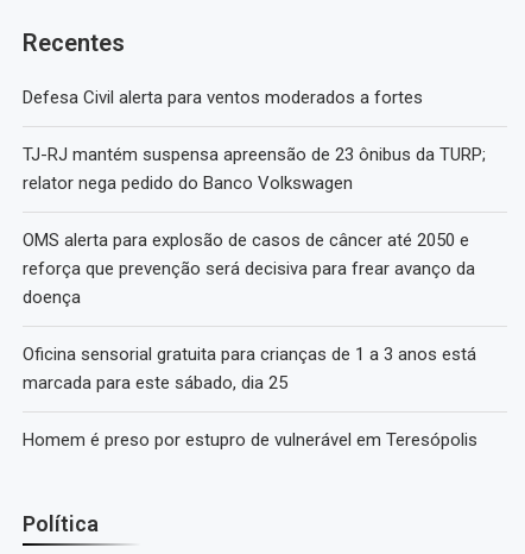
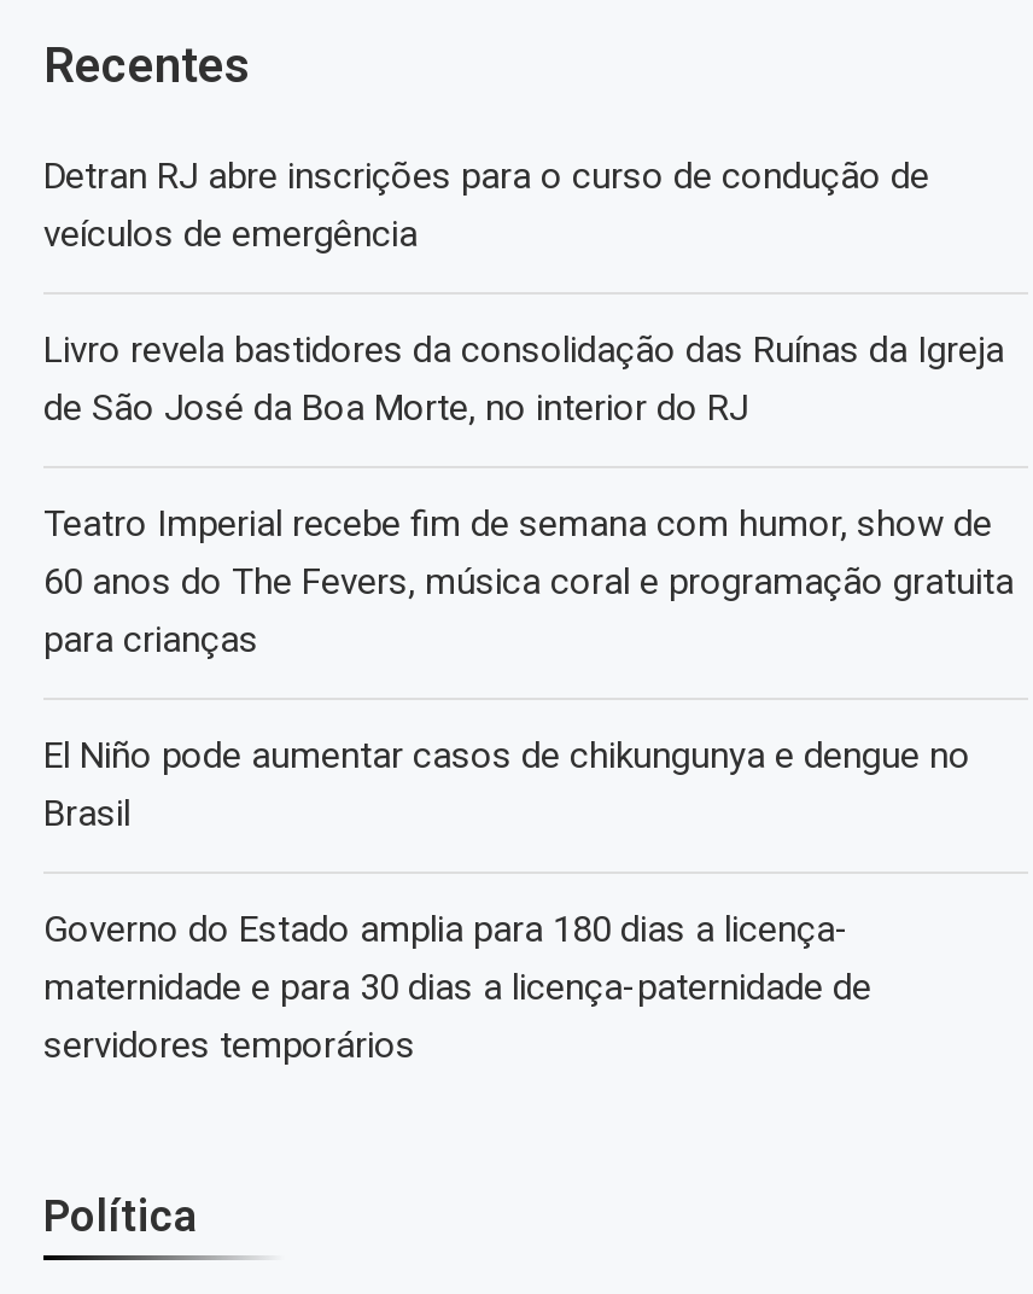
- Defesa Civil alerta para ventos moderados a fortes
+ Detran RJ abre inscrições para o curso de condução de
+ veículos de emergência

- TJ-RJ mantém suspensa apreensão de 23 ônibus da TURP;
- relator nega pedido do Banco Volkswagen
+ Livro revela bastidores da consolidação das Ruínas da Igreja
+ de São José da Boa Morte, no interior do RJ

- OMS alerta para explosão de casos de câncer até 2050 e
- reforça que prevenção será decisiva para frear avanço da
- doença
+ Teatro Imperial recebe fim de semana com humor, show de
+ 60 anos do The Fevers, música coral e programação gratuita
+ para crianças

- Oficina sensorial gratuita para crianças de 1 a 3 anos está
- marcada para este sábado, dia 25
+ El Niño pode aumentar casos de chikungunya e dengue no
+ Brasil

- Homem é preso por estupro de vulnerável em Teresópolis
+ Governo do Estado amplia para 180 dias a licença-
+ maternidade e para 30 dias a licença-paternidade de
+ servidores temporários
